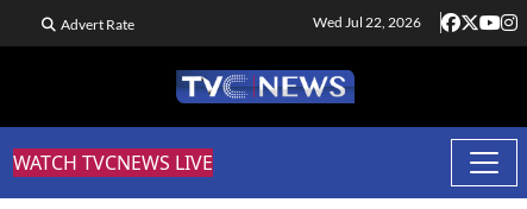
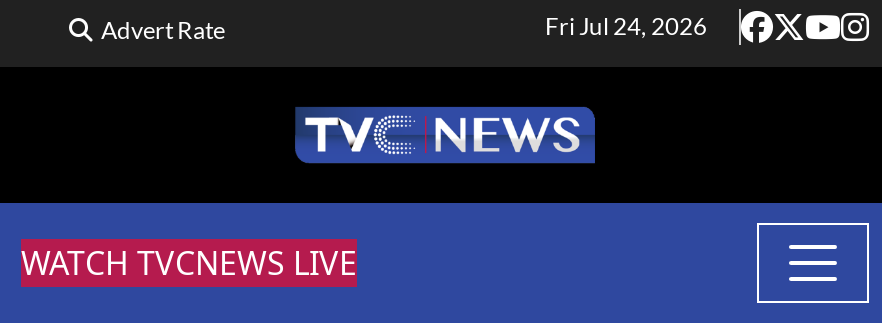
- Wed Jul 22, 2026
+ Fri Jul 24, 2026
